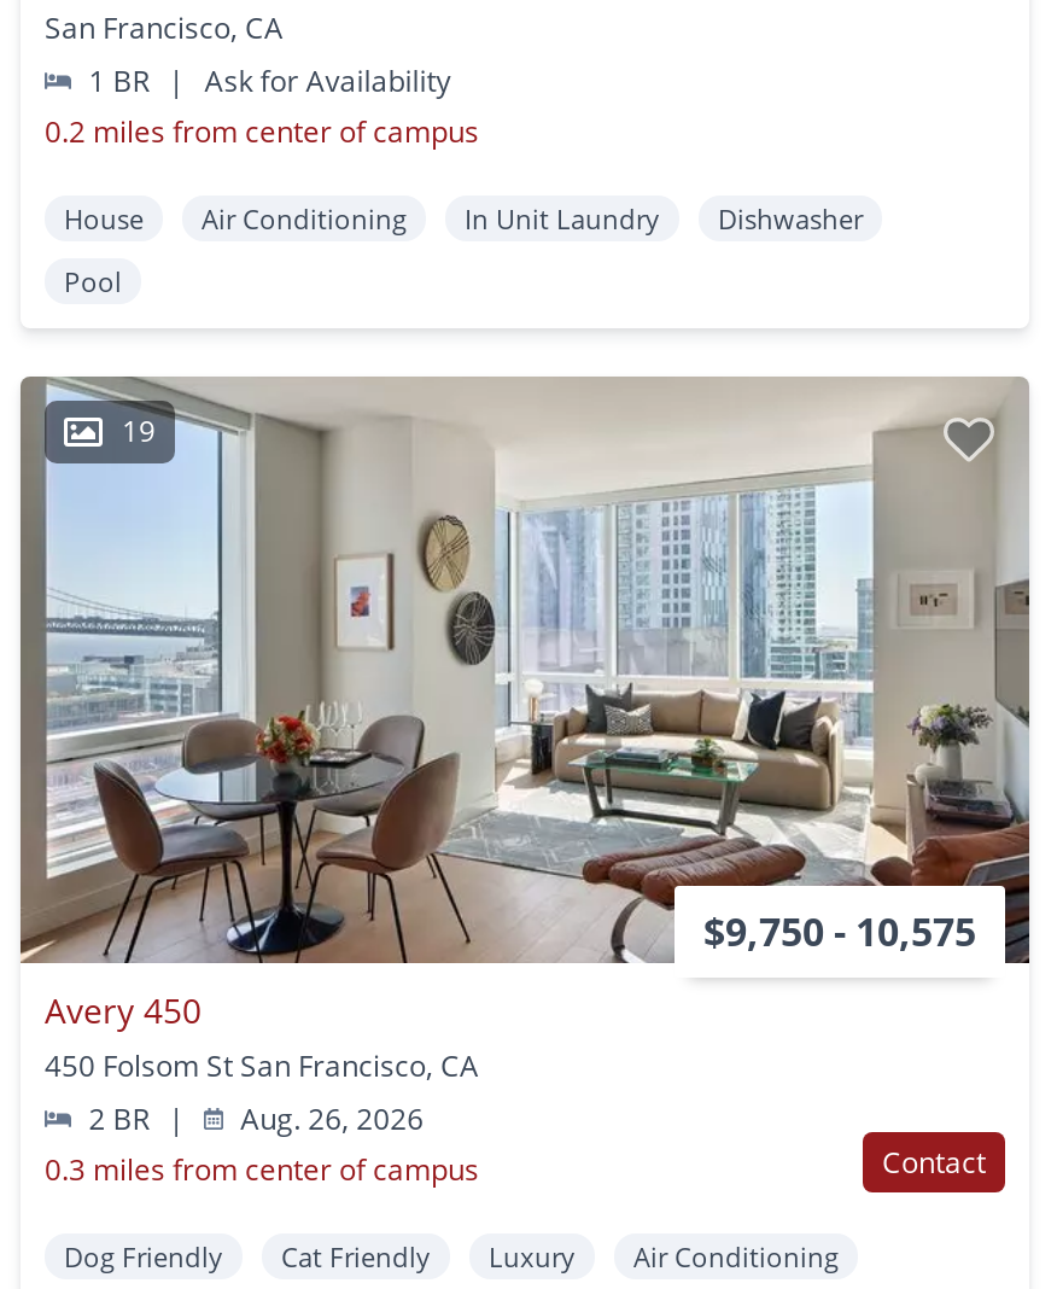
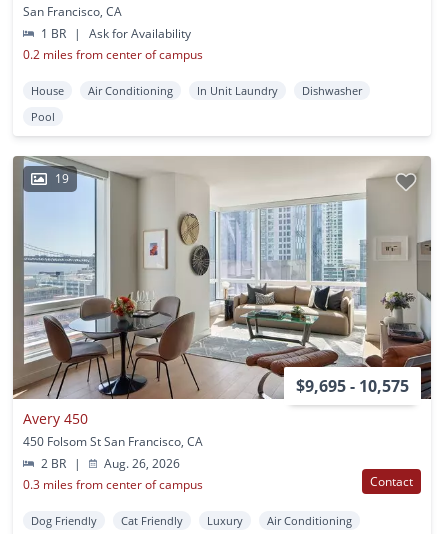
- $9,750 - 10,575
+ $9,695 - 10,575
